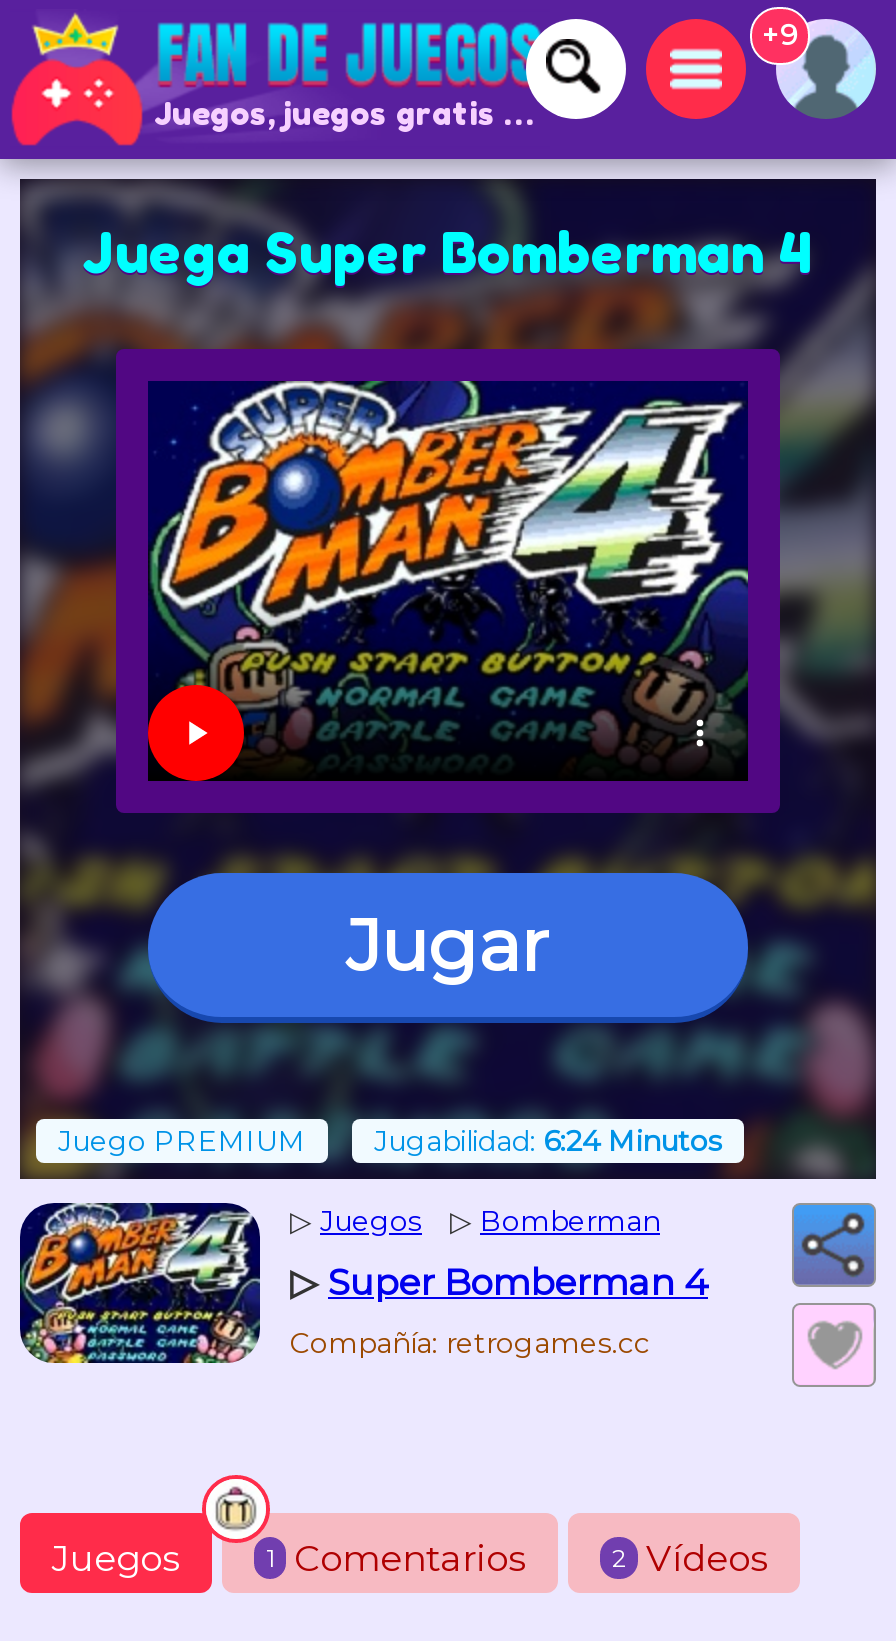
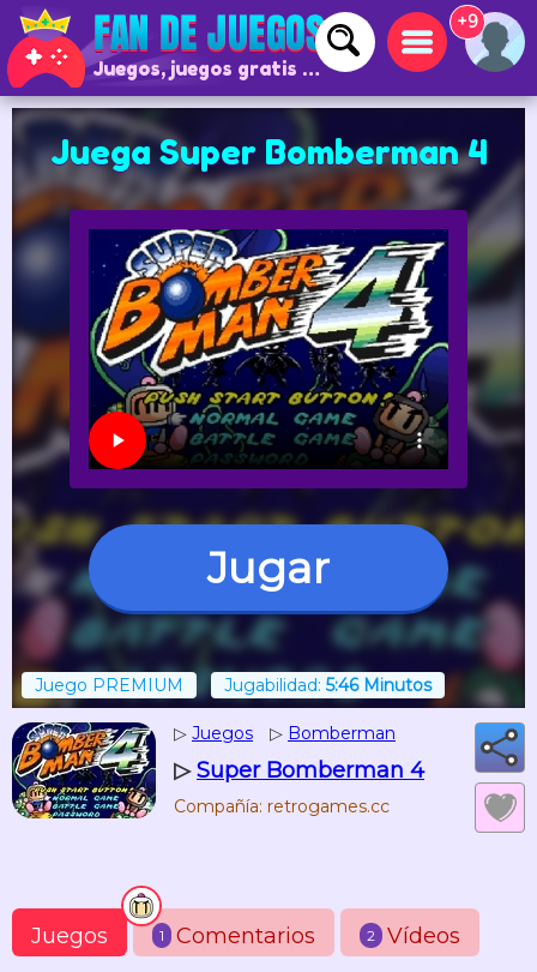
- Jugabilidad: 6:24 Minutos
+ Jugabilidad: 5:46 Minutos
